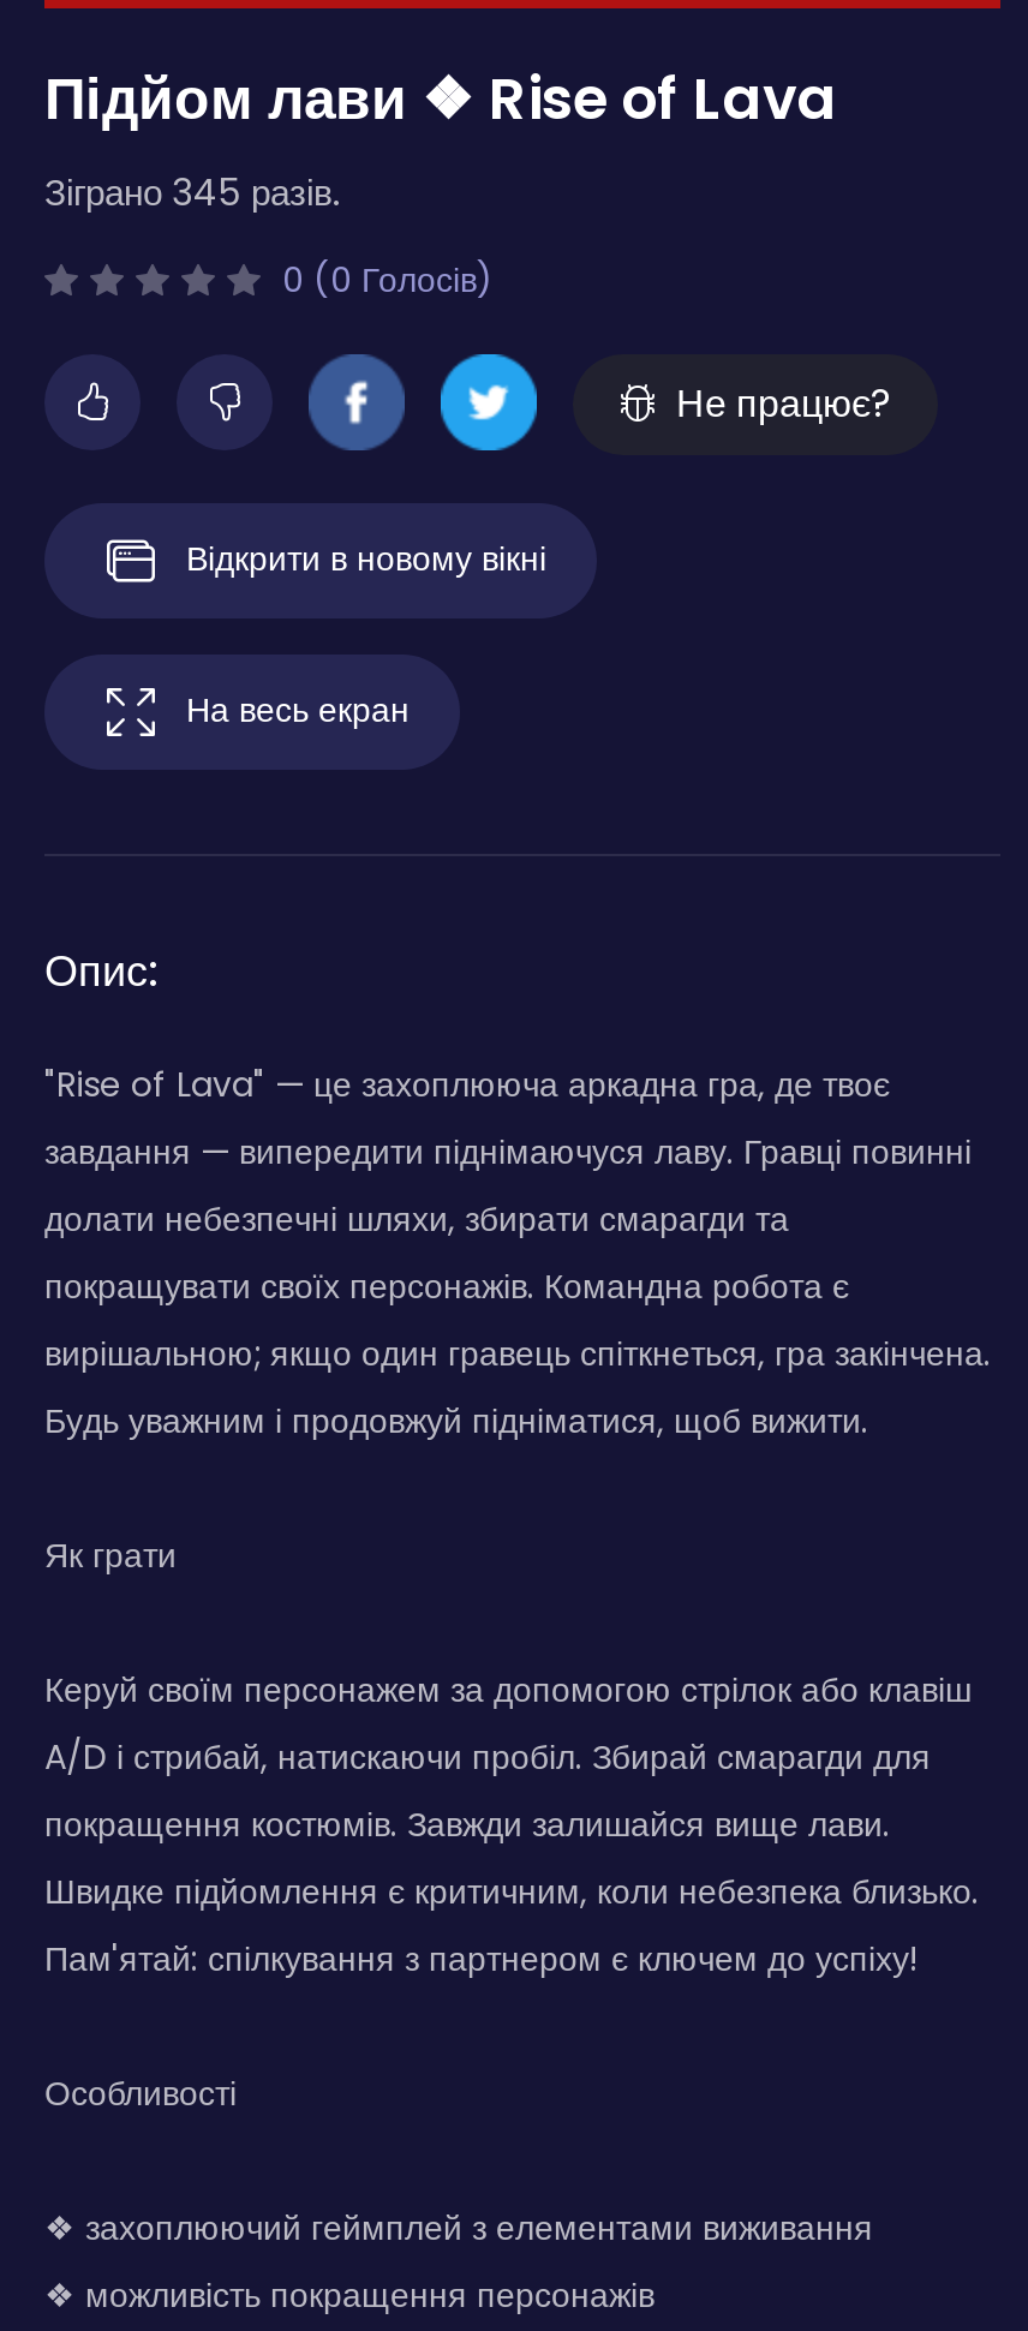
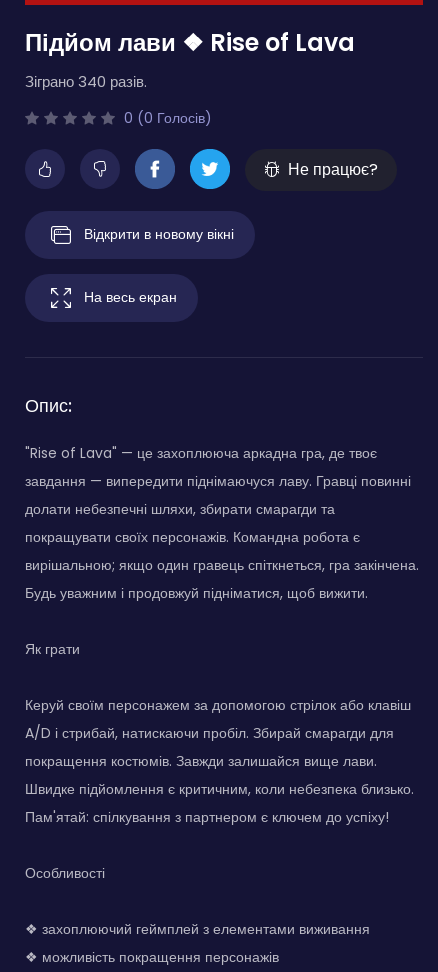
- Зіграно 345 разів.
+ Зіграно 340 разів.
